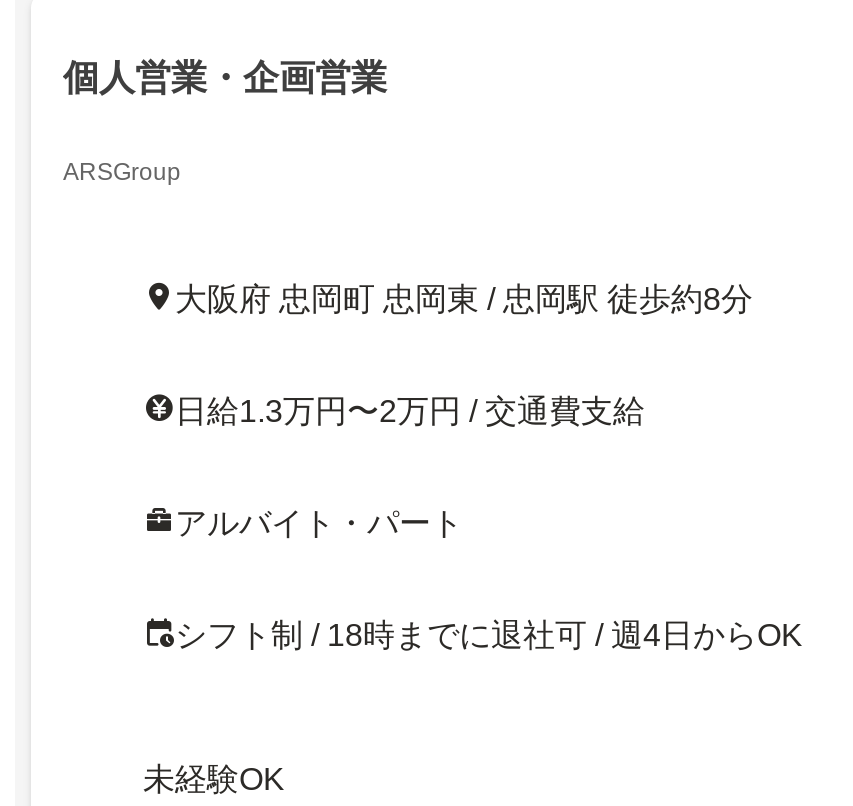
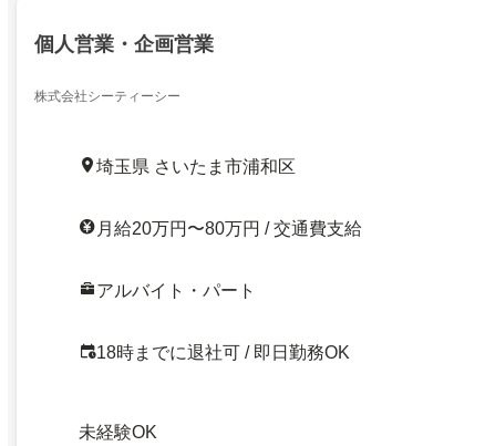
- ARSGroup
+ 株式会社シーティーシー

- 大阪府 忠岡町 忠岡東 / 忠岡駅 徒歩約8分
+ 埼玉県 さいたま市浦和区

- 日給1.3万円〜2万円 / 交通費支給
+ 月給20万円〜80万円 / 交通費支給

- シフト制 / 18時までに退社可 / 週4日からOK
+ 18時までに退社可 / 即日勤務OK
